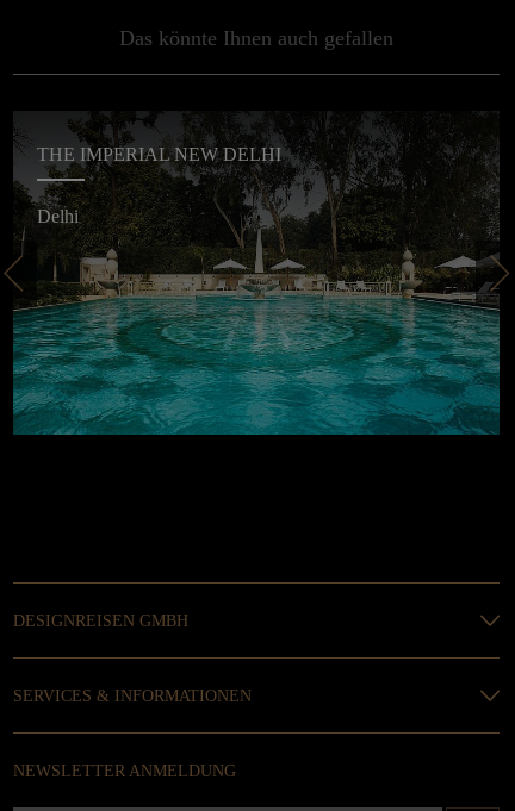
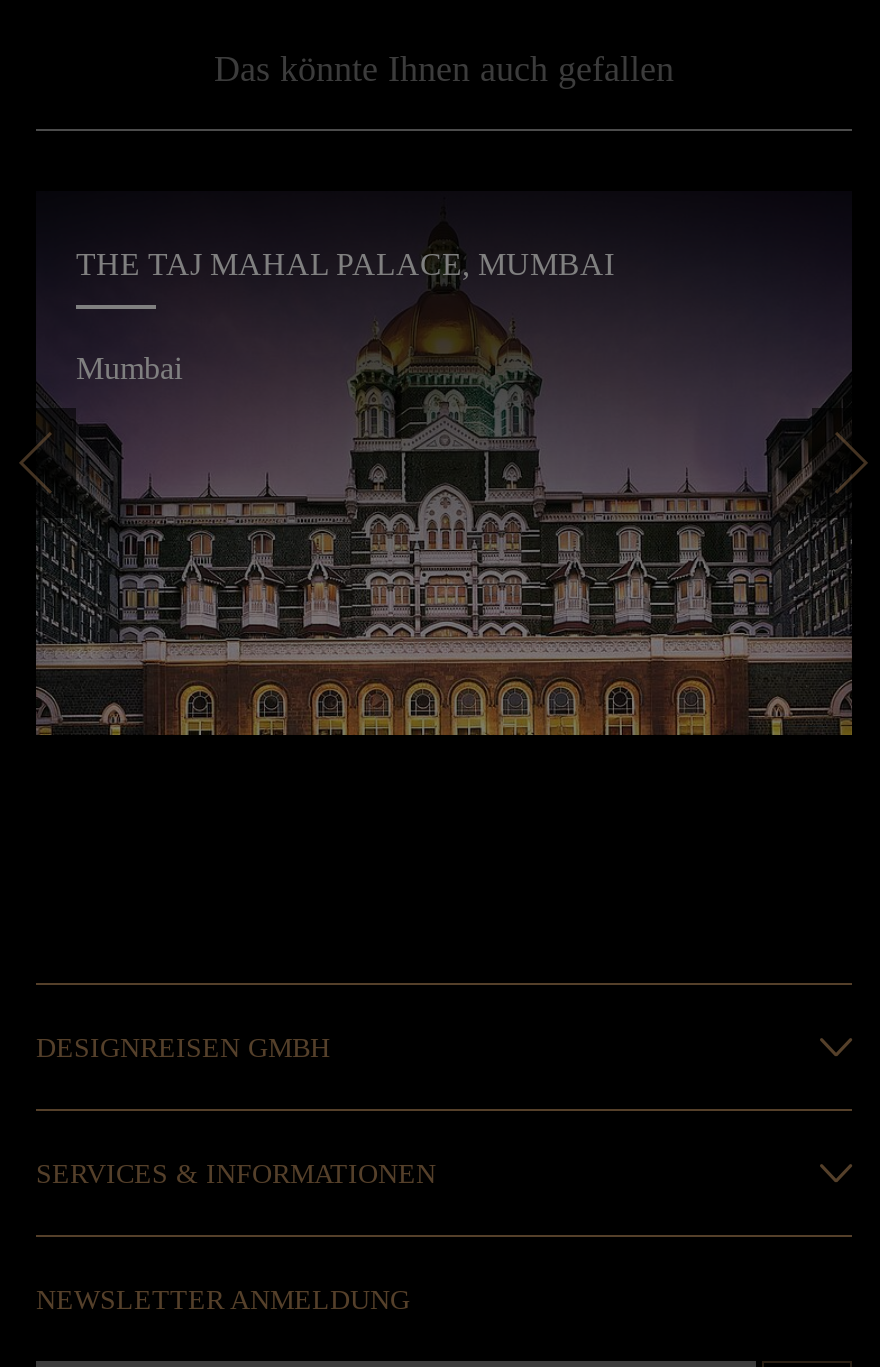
- [image]
- THE IMPERIAL NEW DELHI
+ [image]
+ THE TAJ MAHAL PALACE, MUMBAI

- Delhi
+ Mumbai
